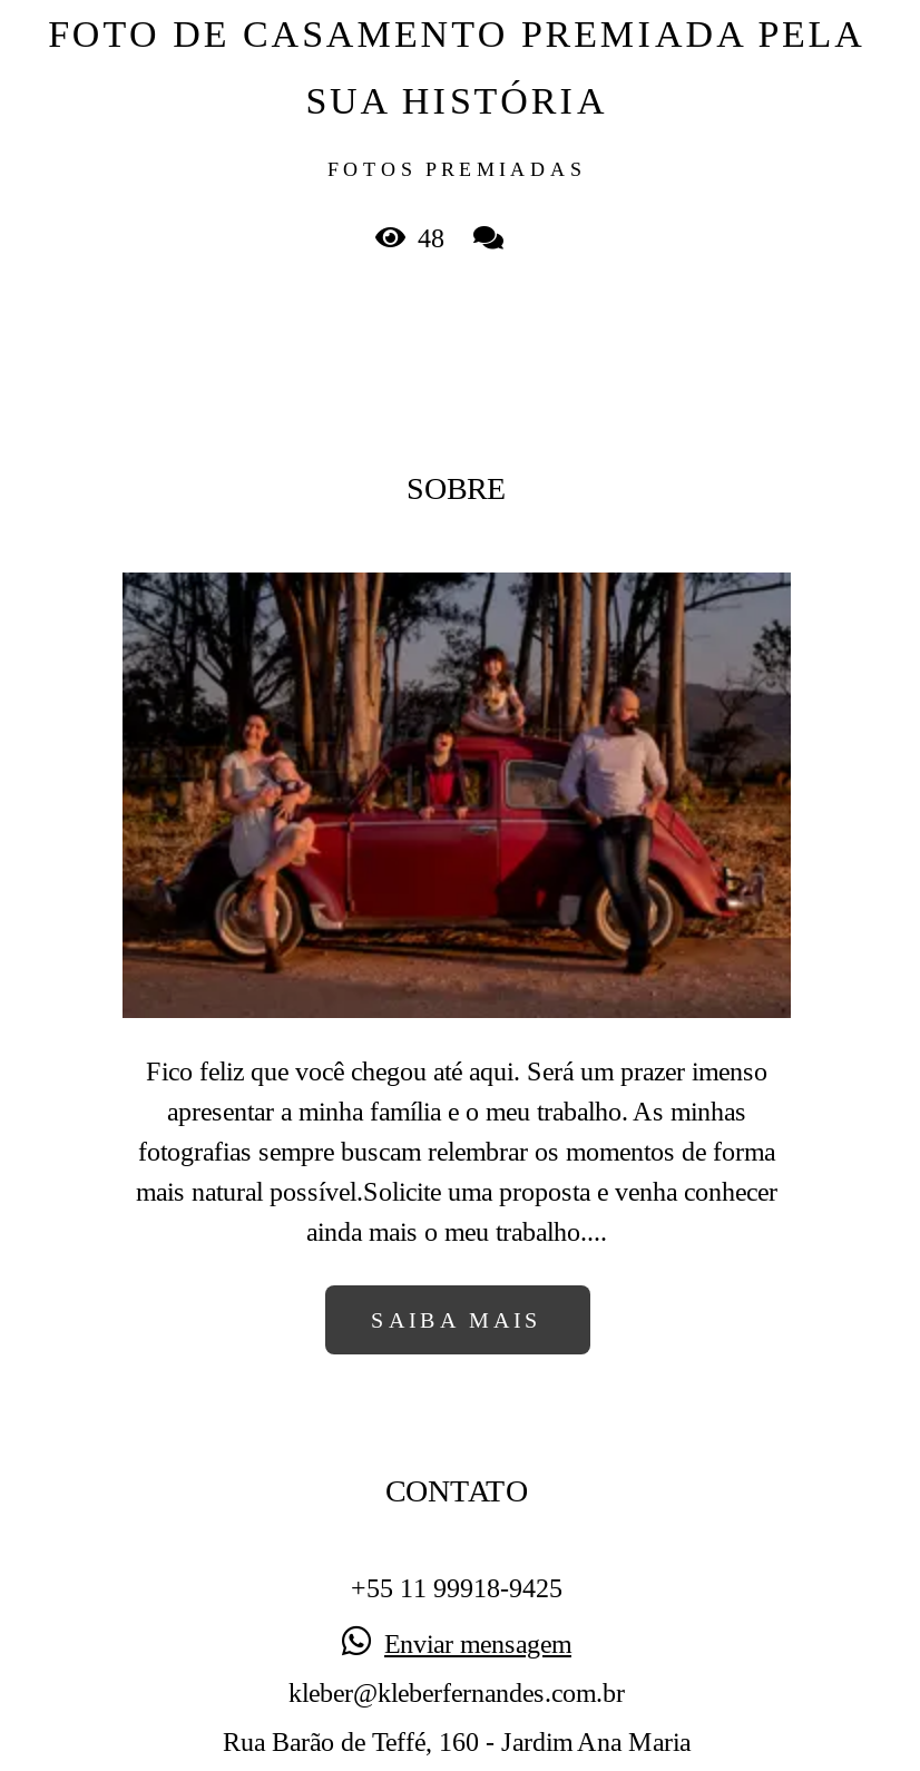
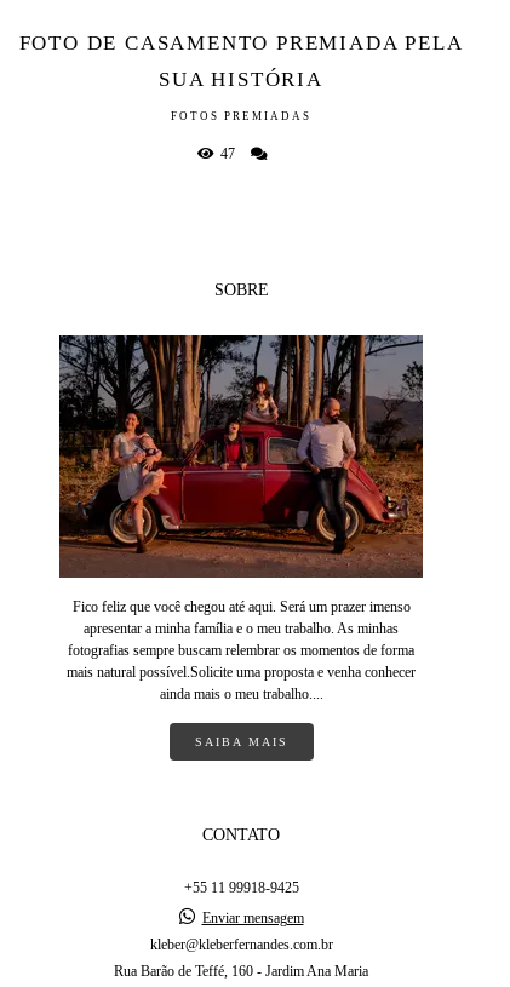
- 48
+ 47
